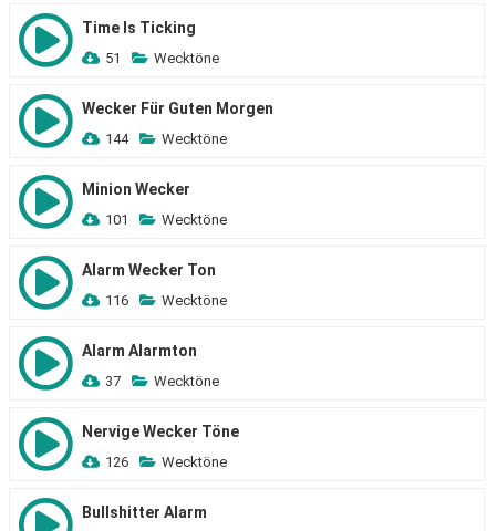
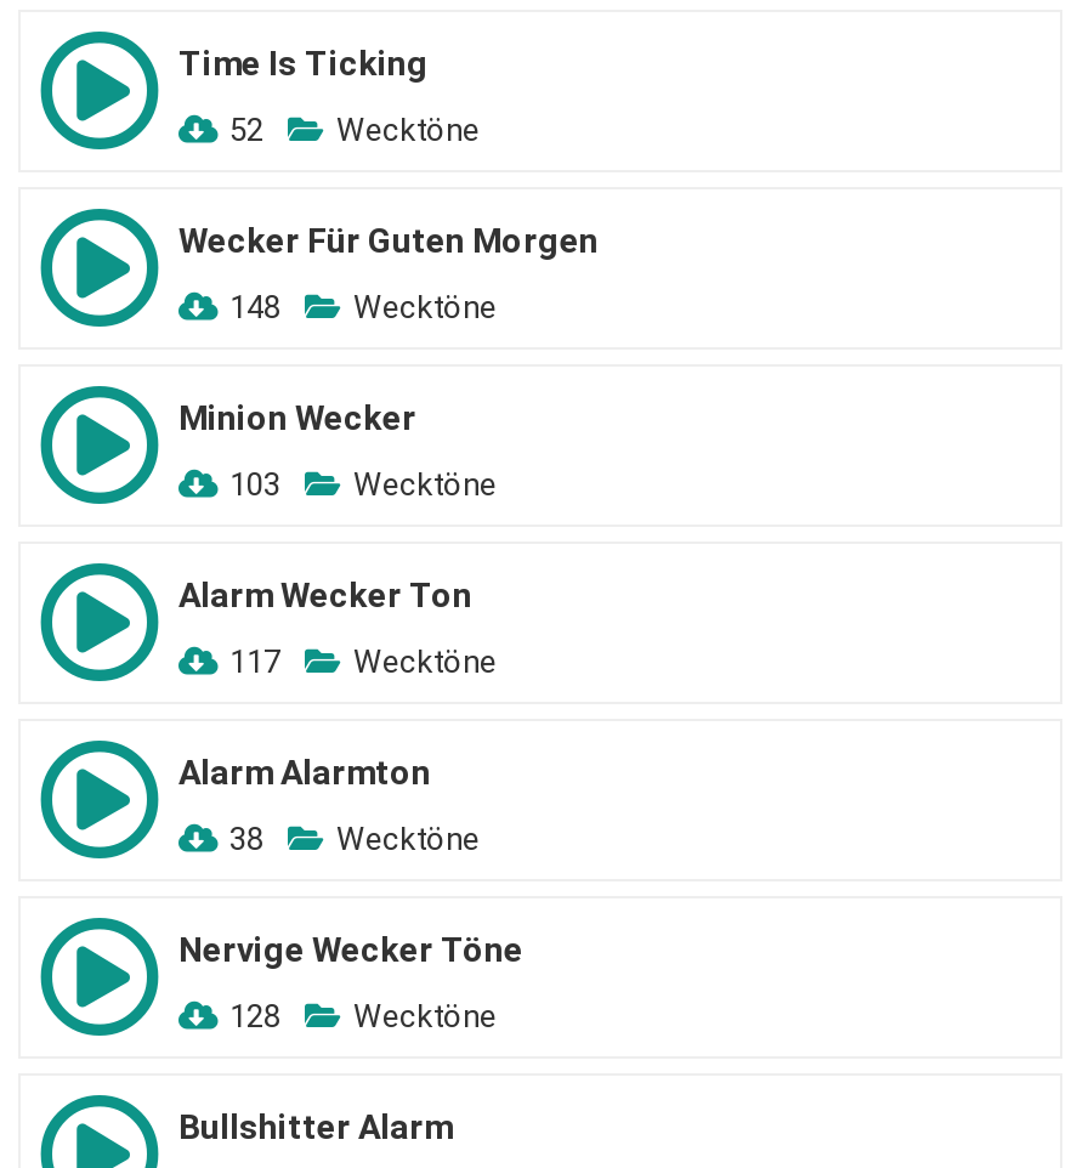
- 51 Wecktöne
+ 52 Wecktöne

- 144 Wecktöne
+ 148 Wecktöne

- 101 Wecktöne
+ 103 Wecktöne

- 116 Wecktöne
+ 117 Wecktöne

- 37 Wecktöne
+ 38 Wecktöne

- 126 Wecktöne
+ 128 Wecktöne
